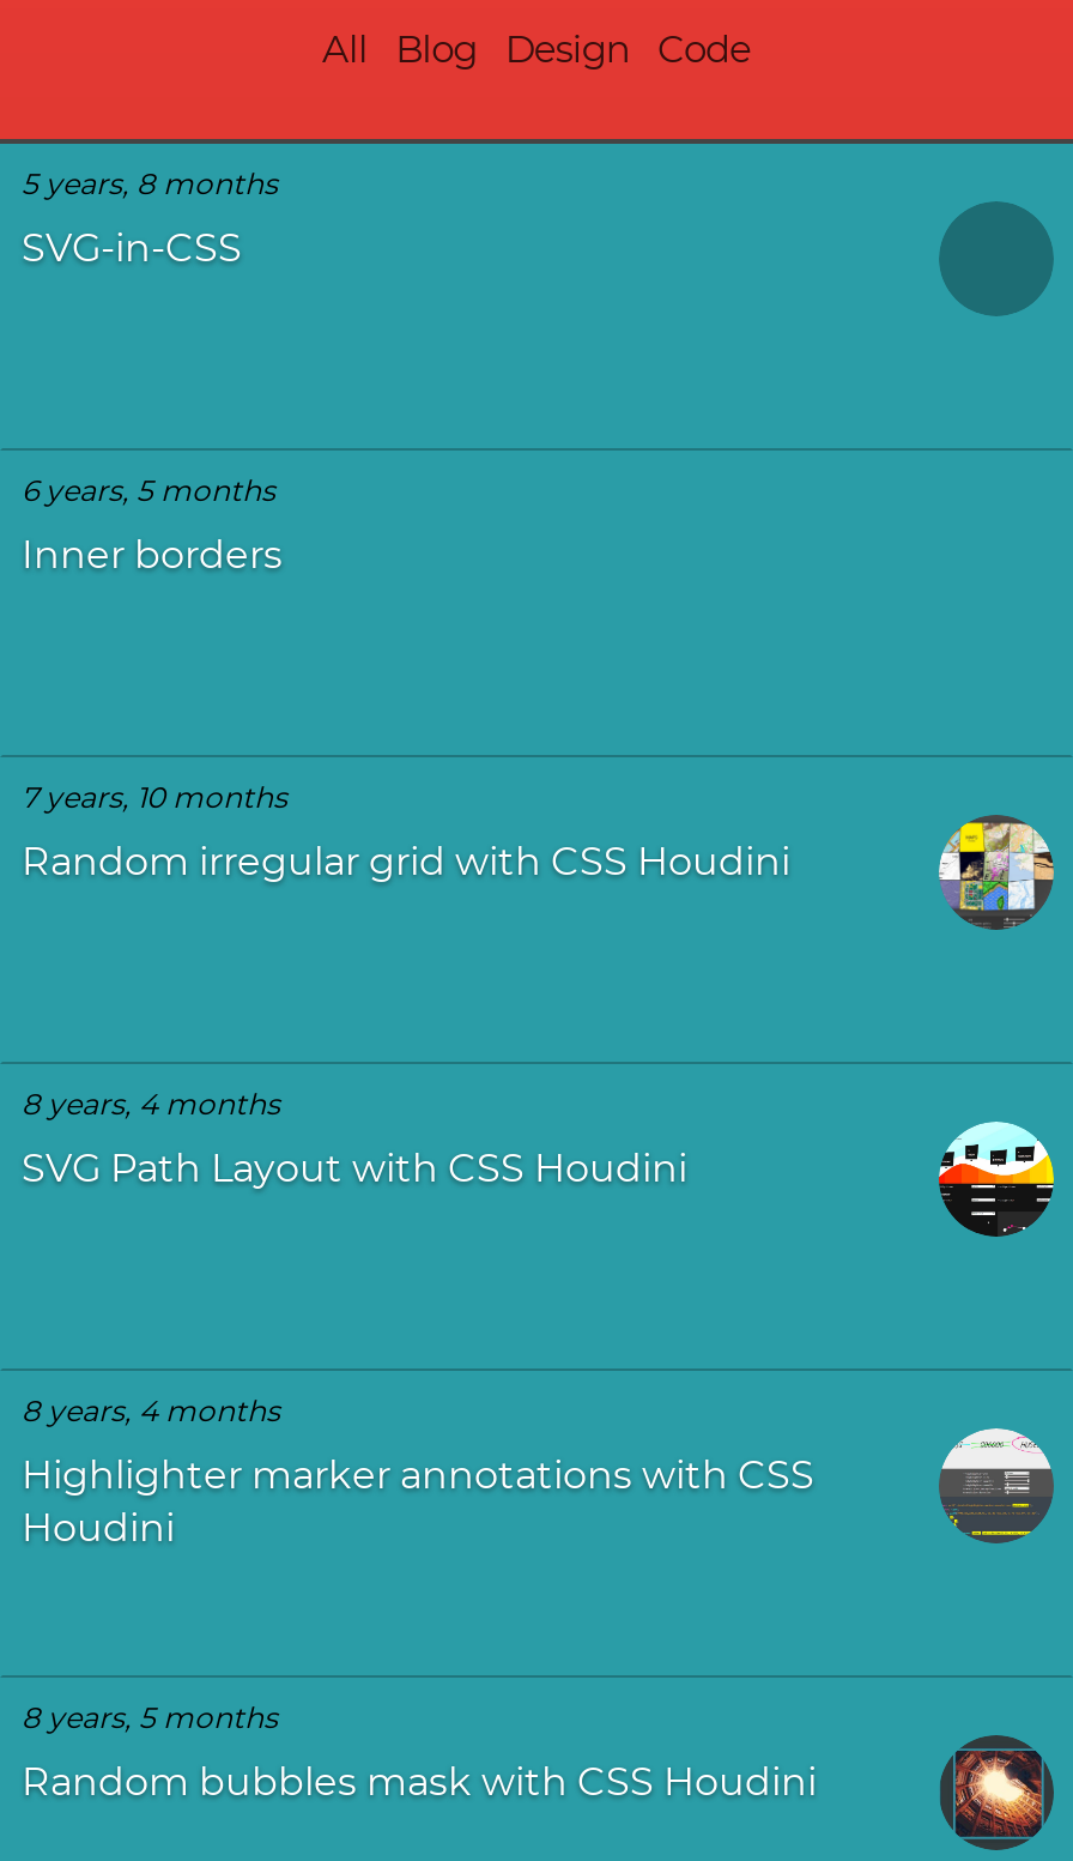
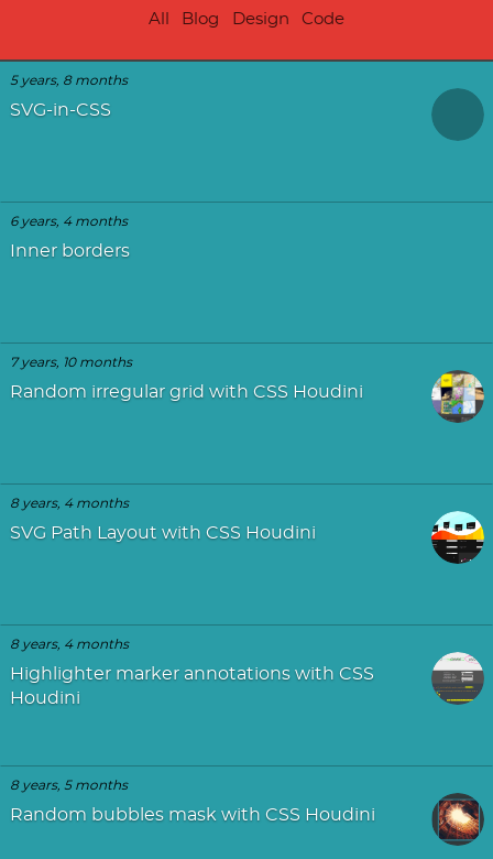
- 6 years, 5 months
+ 6 years, 4 months
